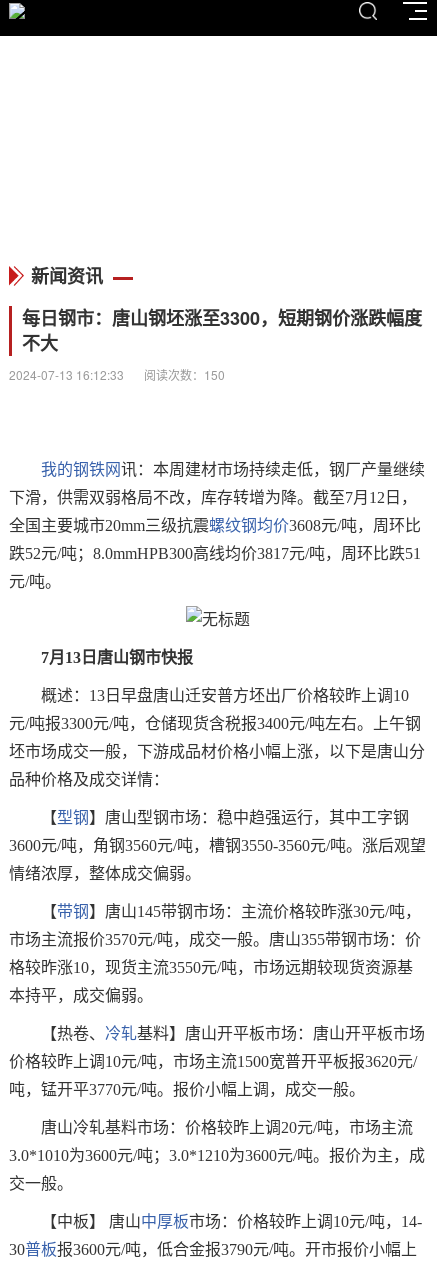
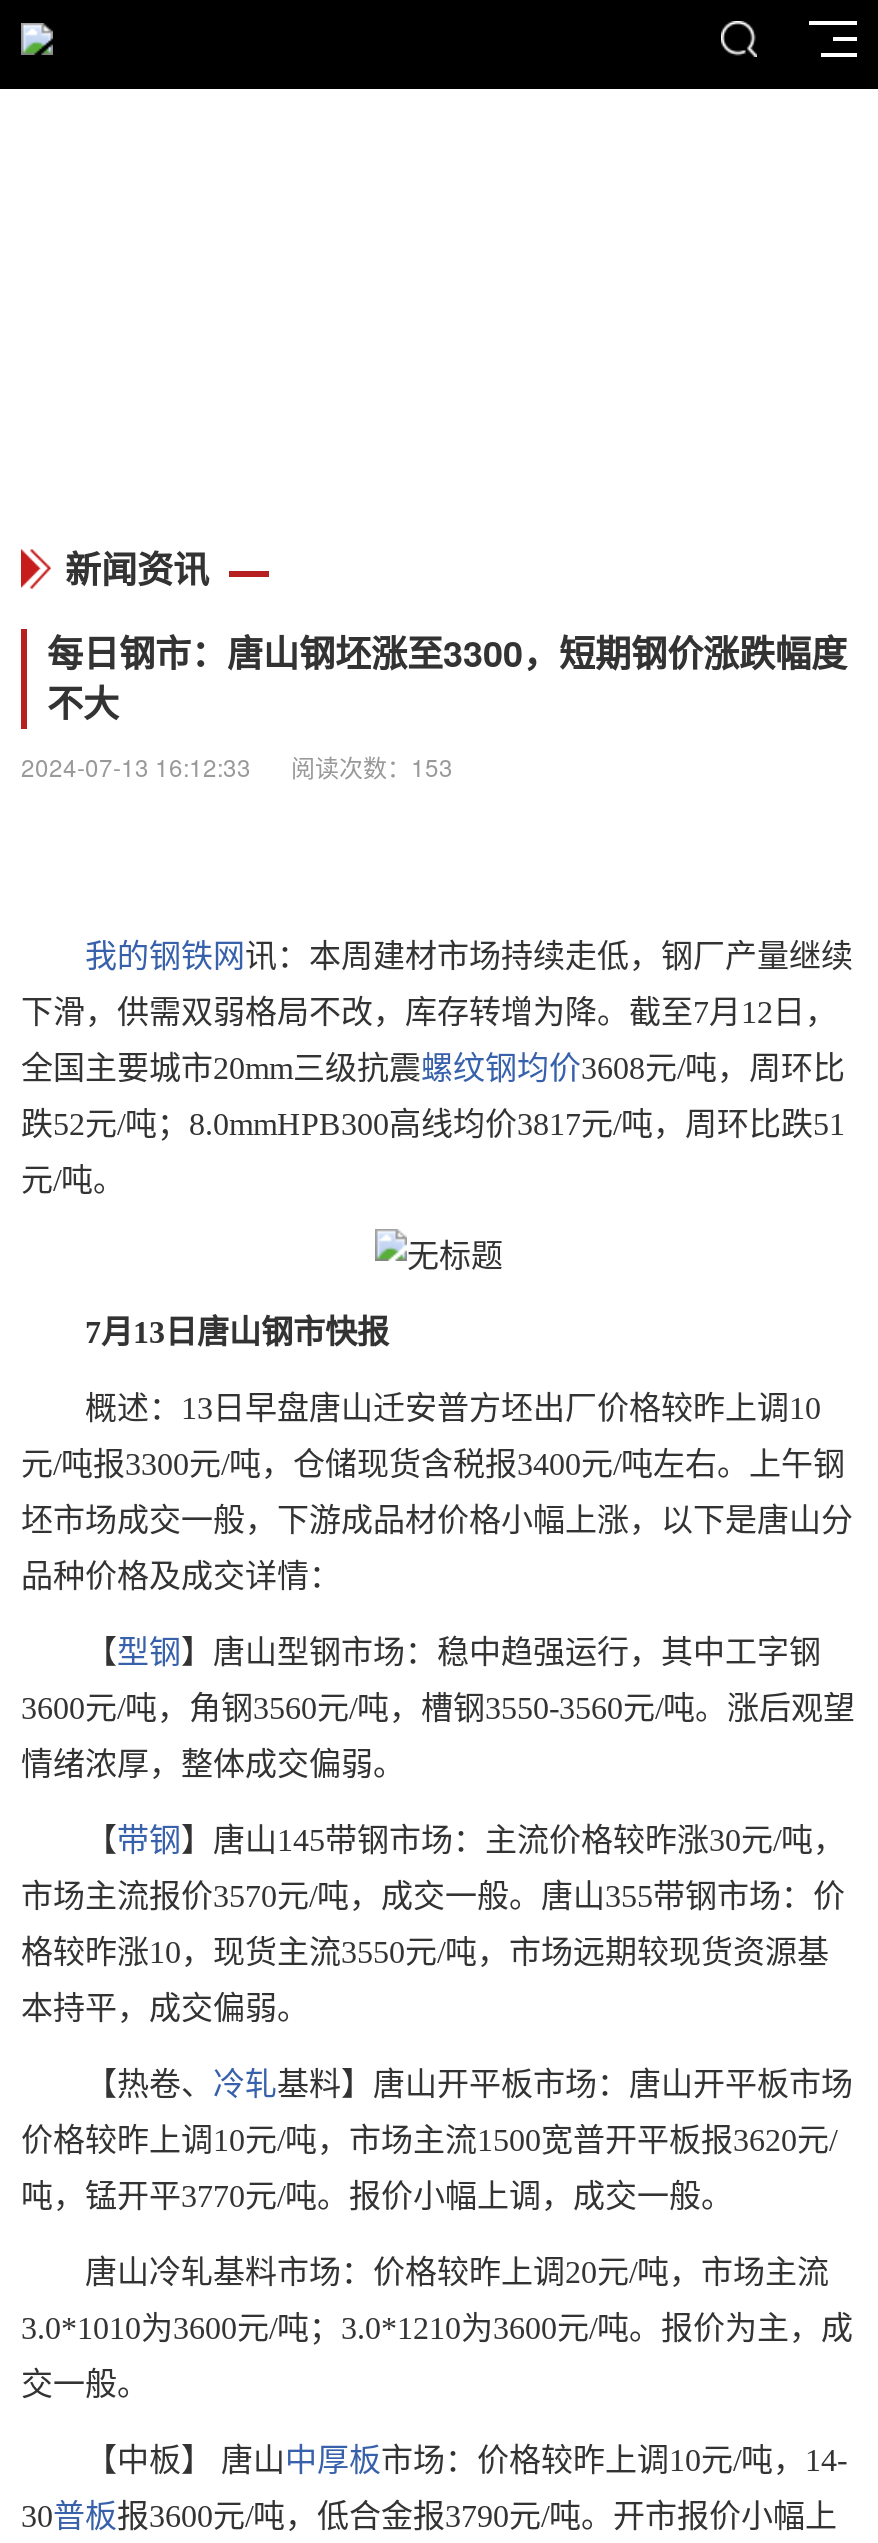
- 2024-07-13 16:12:33 阅读次数：150
+ 2024-07-13 16:12:33 阅读次数：153
